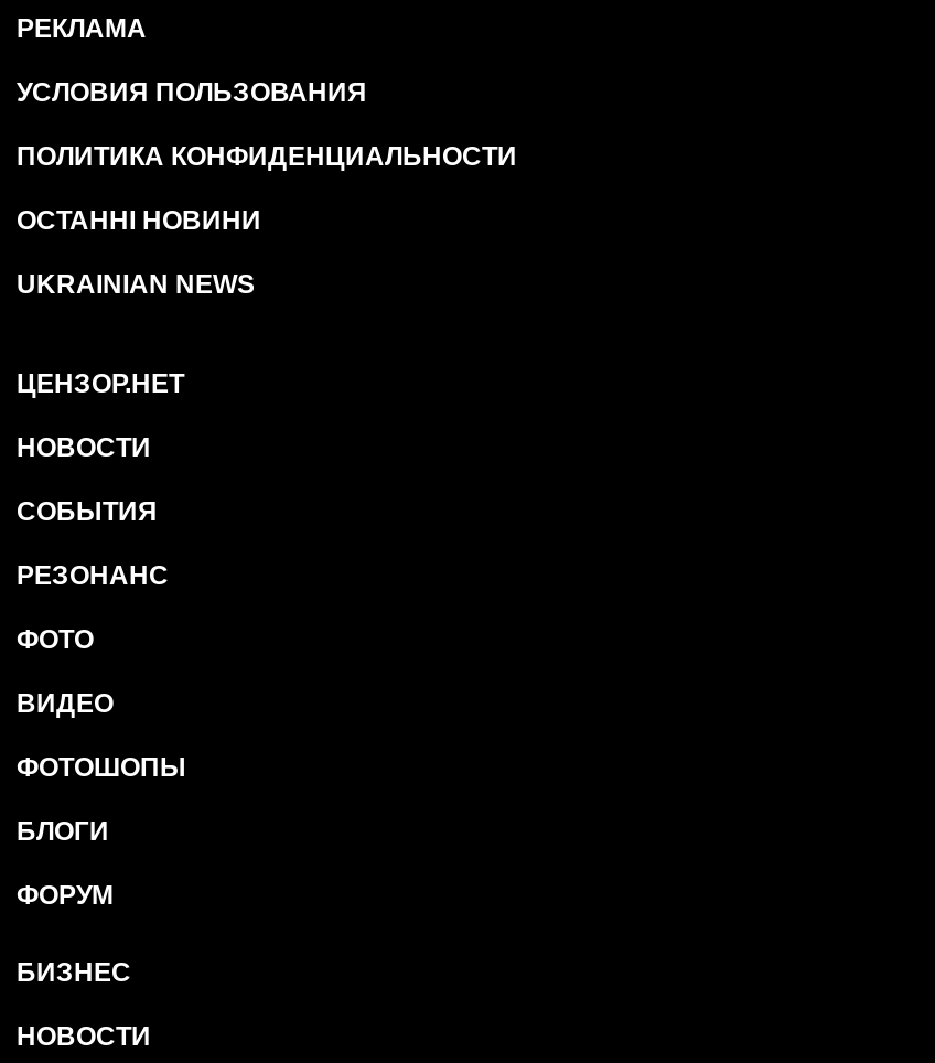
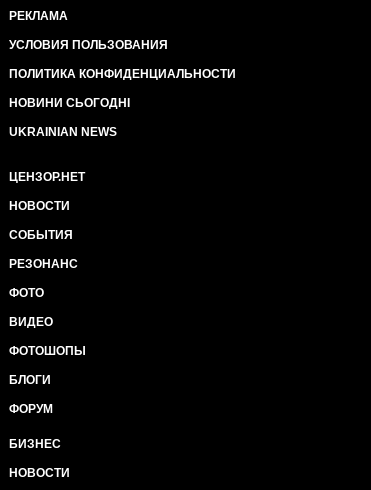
- ОСТАННІ НОВИНИ
+ НОВИНИ СЬОГОДНІ
